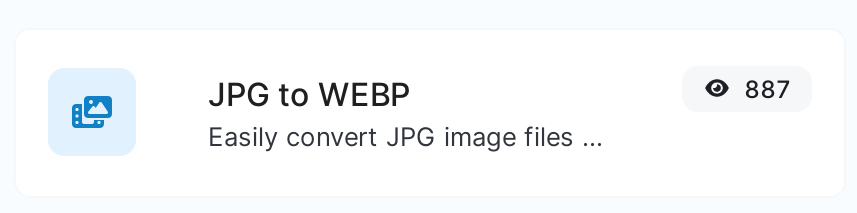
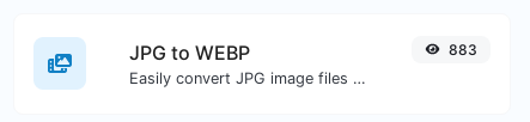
- 887
+ 883
